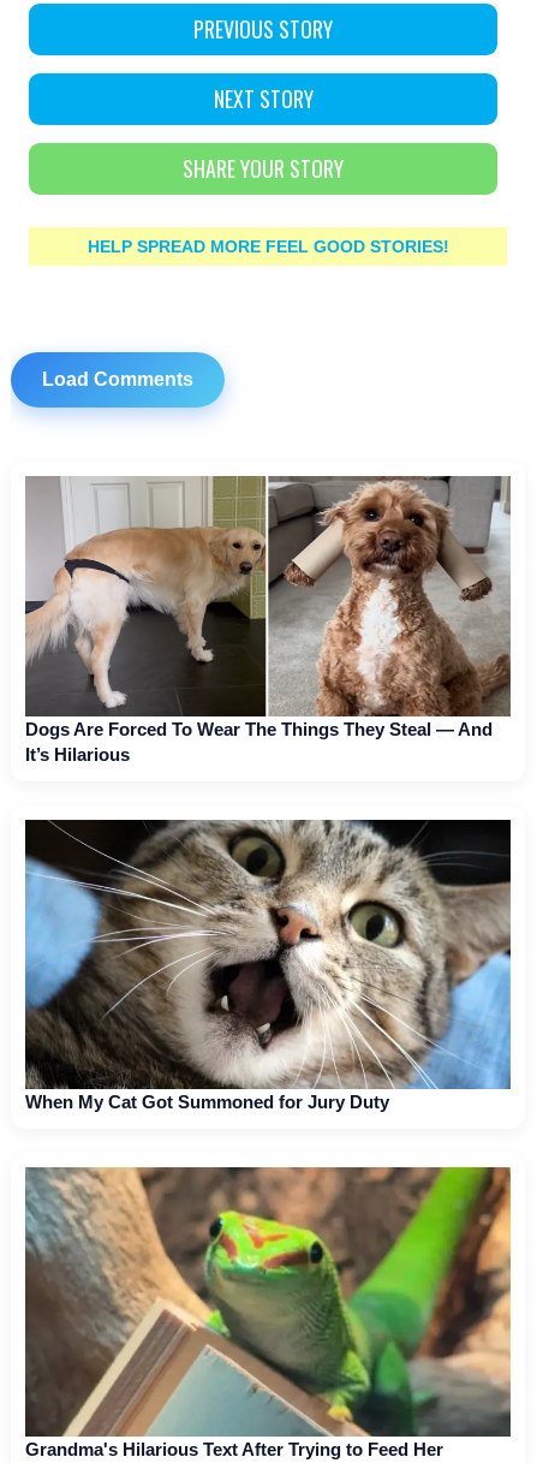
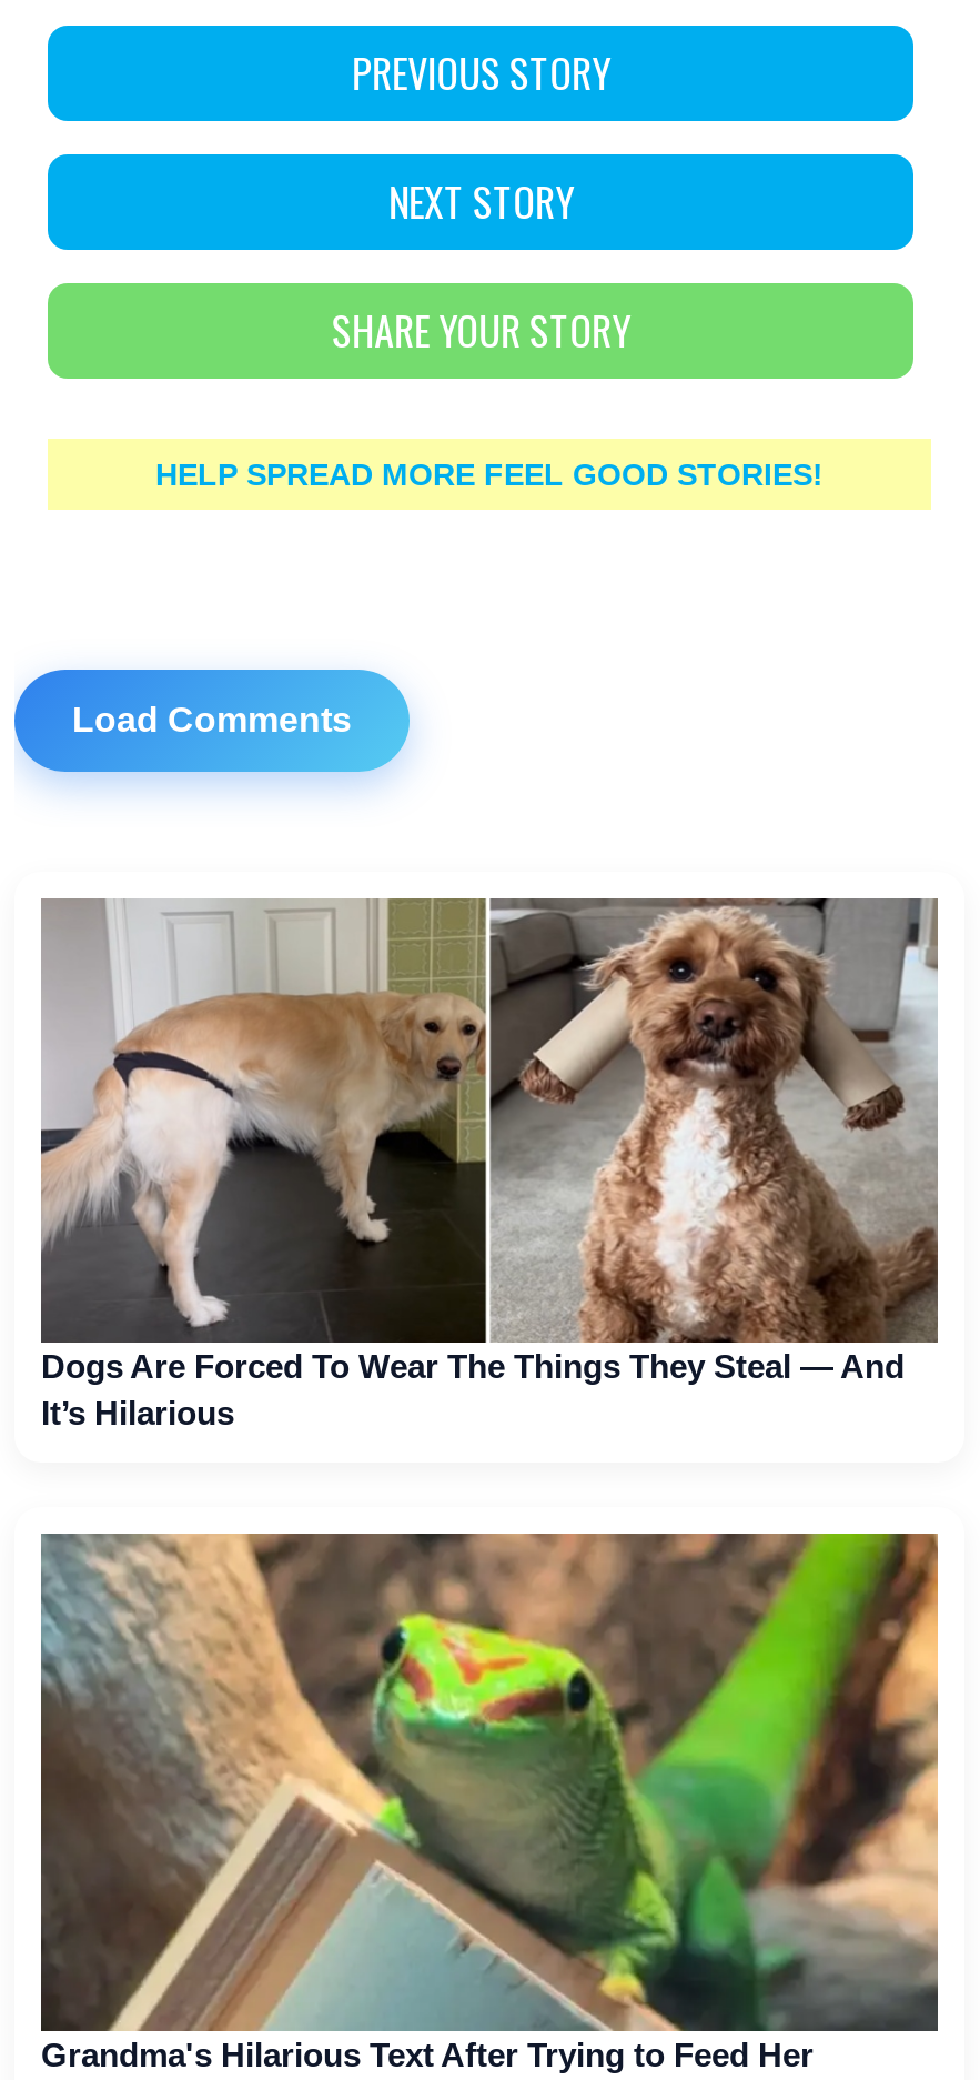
- [image]
- When My Cat Got Summoned for Jury Duty
